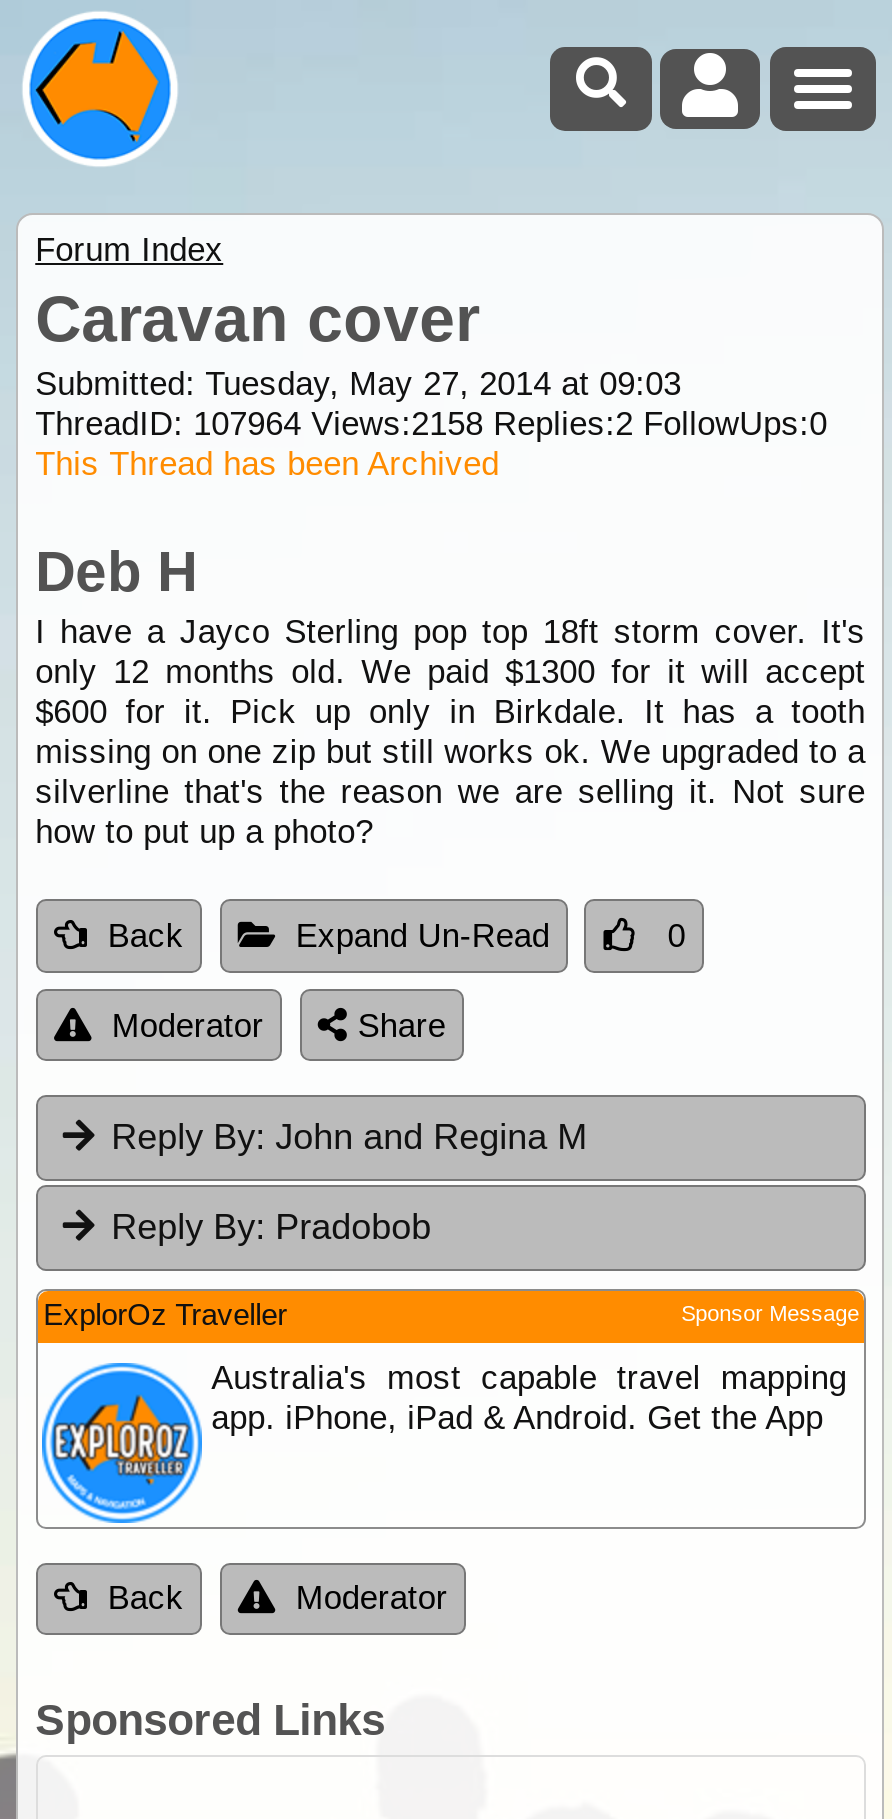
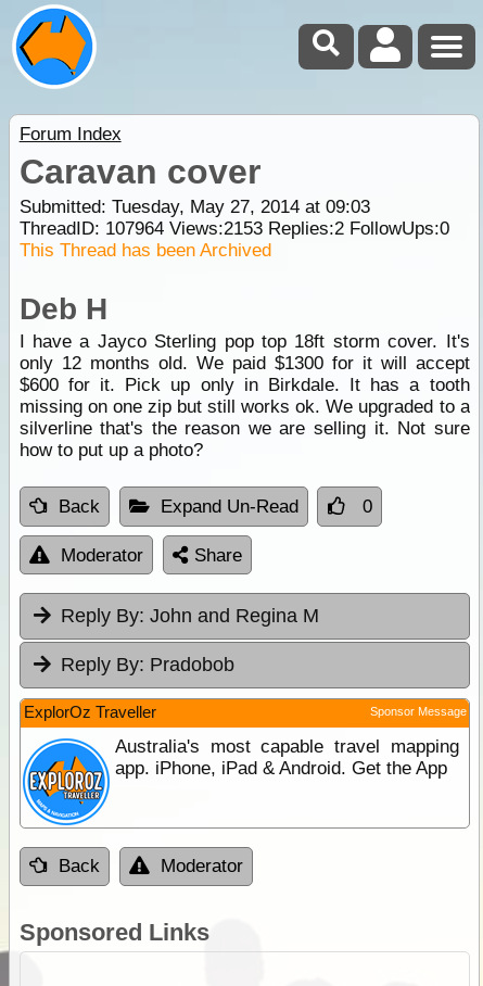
- ThreadID: 107964 Views:2158 Replies:2 FollowUps:0
+ ThreadID: 107964 Views:2153 Replies:2 FollowUps:0
